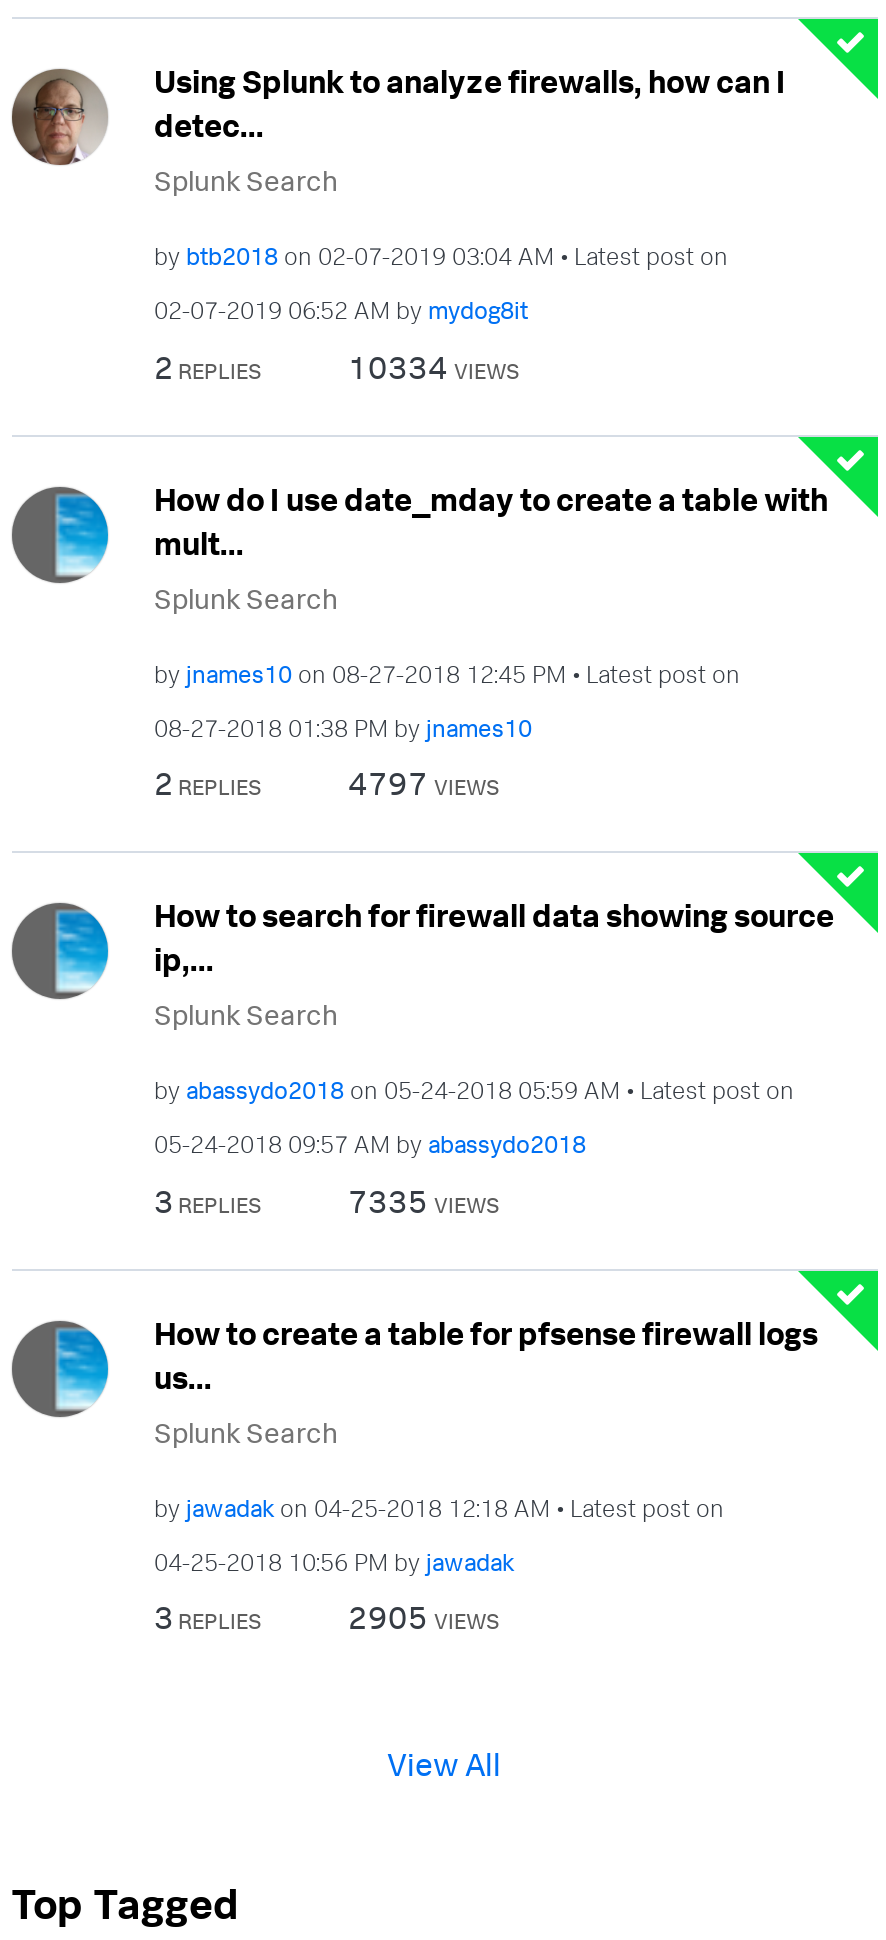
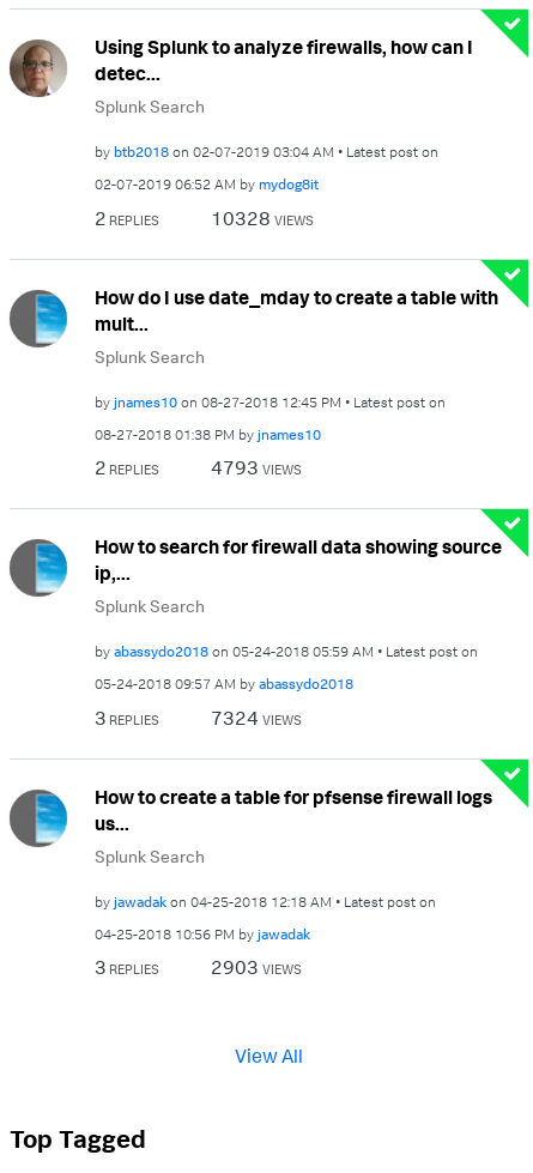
- 10334 VIEWS
+ 10328 VIEWS

- 4797 VIEWS
+ 4793 VIEWS

- 7335 VIEWS
+ 7324 VIEWS

- 2905 VIEWS
+ 2903 VIEWS
